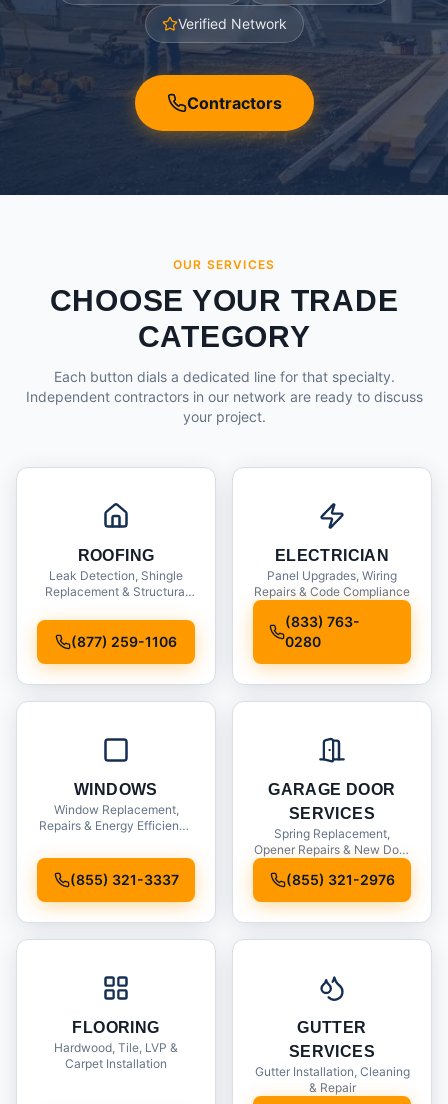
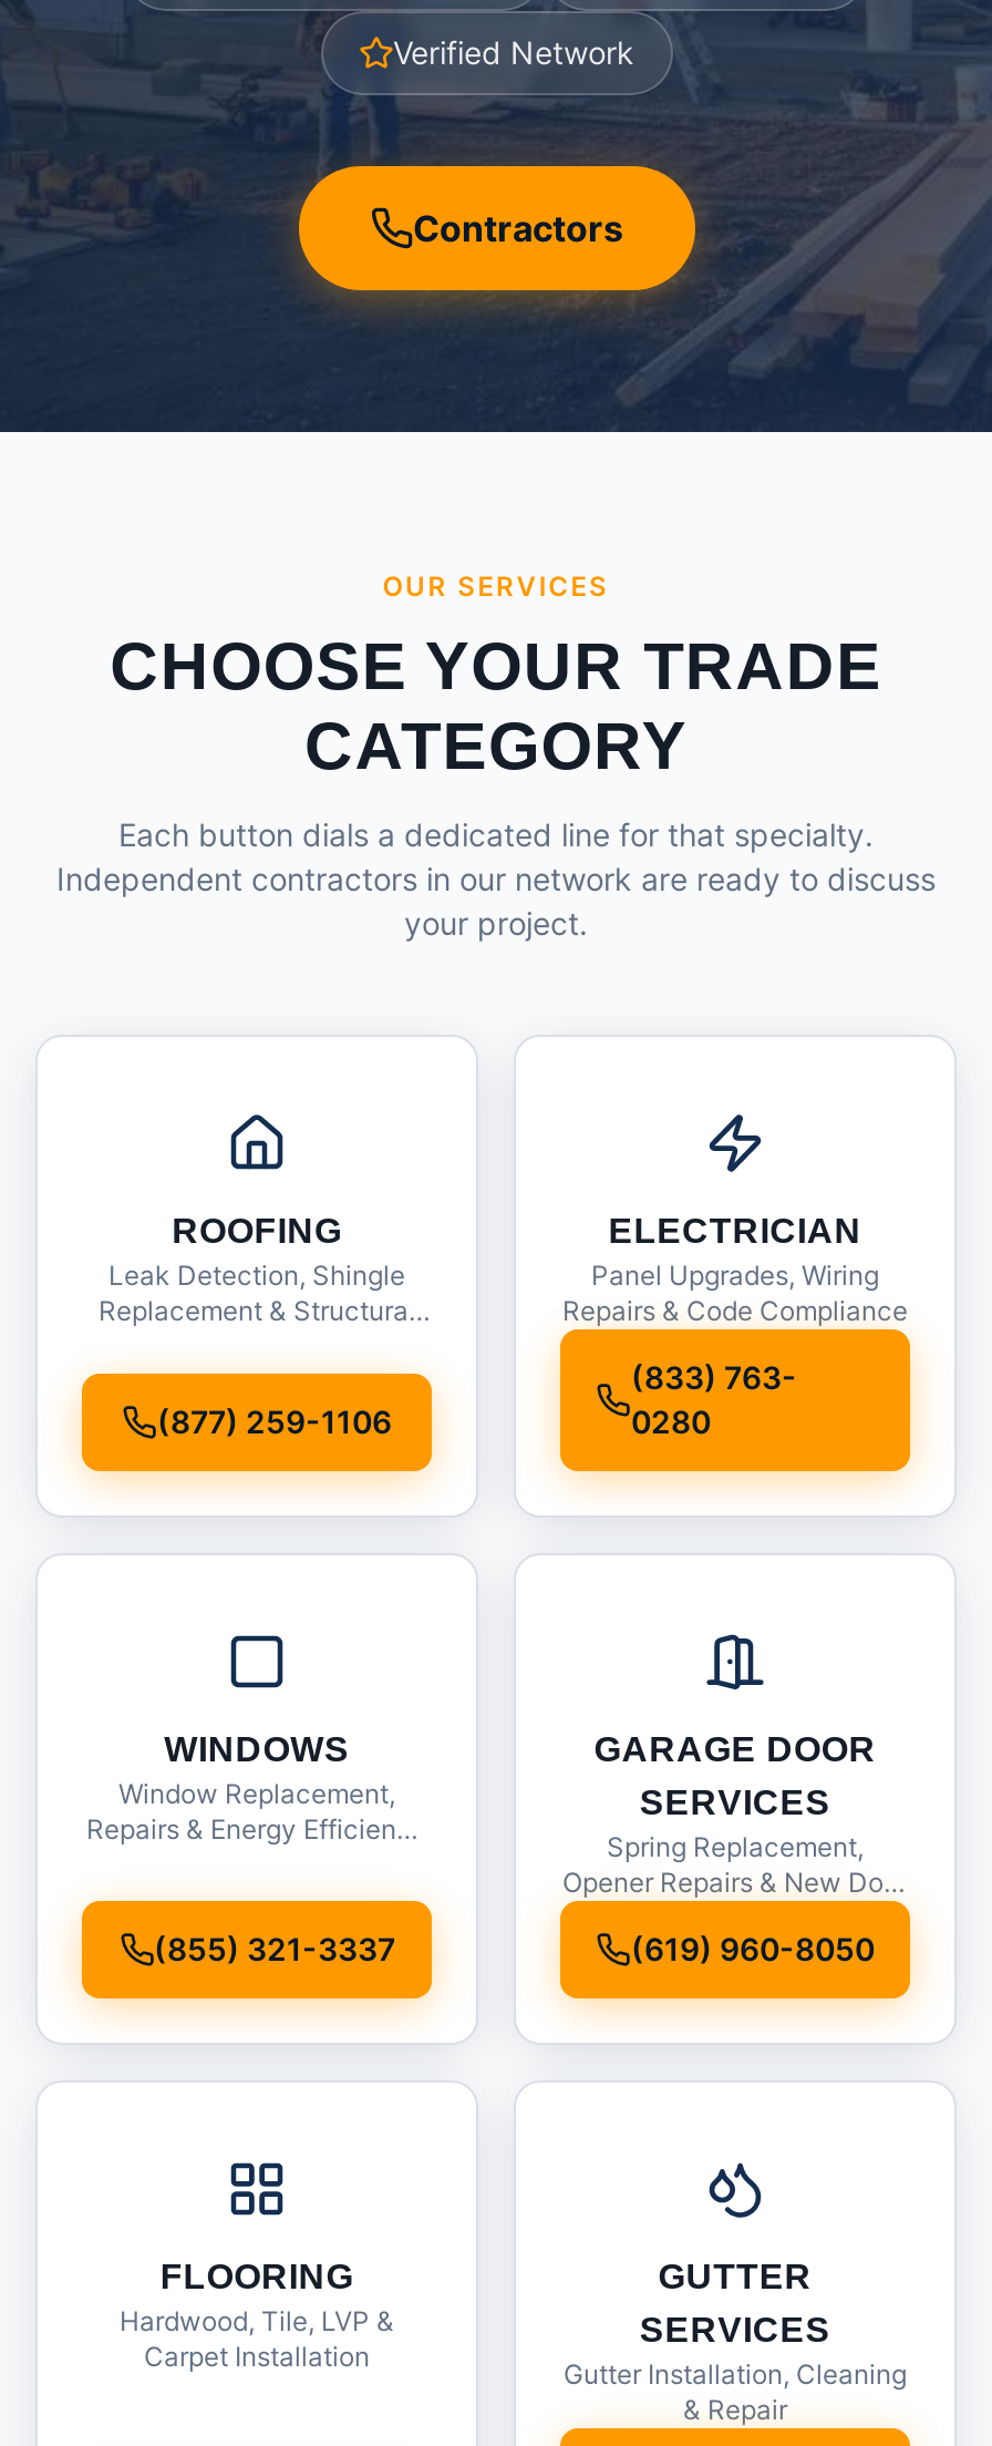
- (855) 321-2976
+ (619) 960-8050
